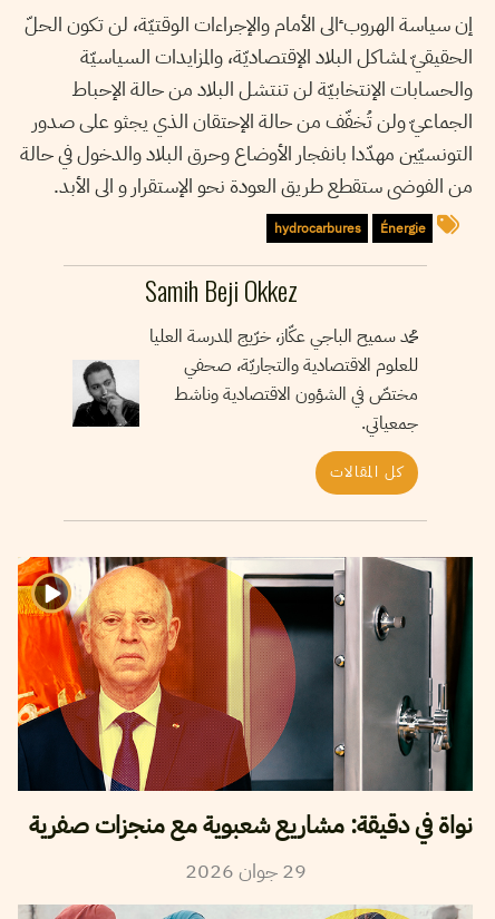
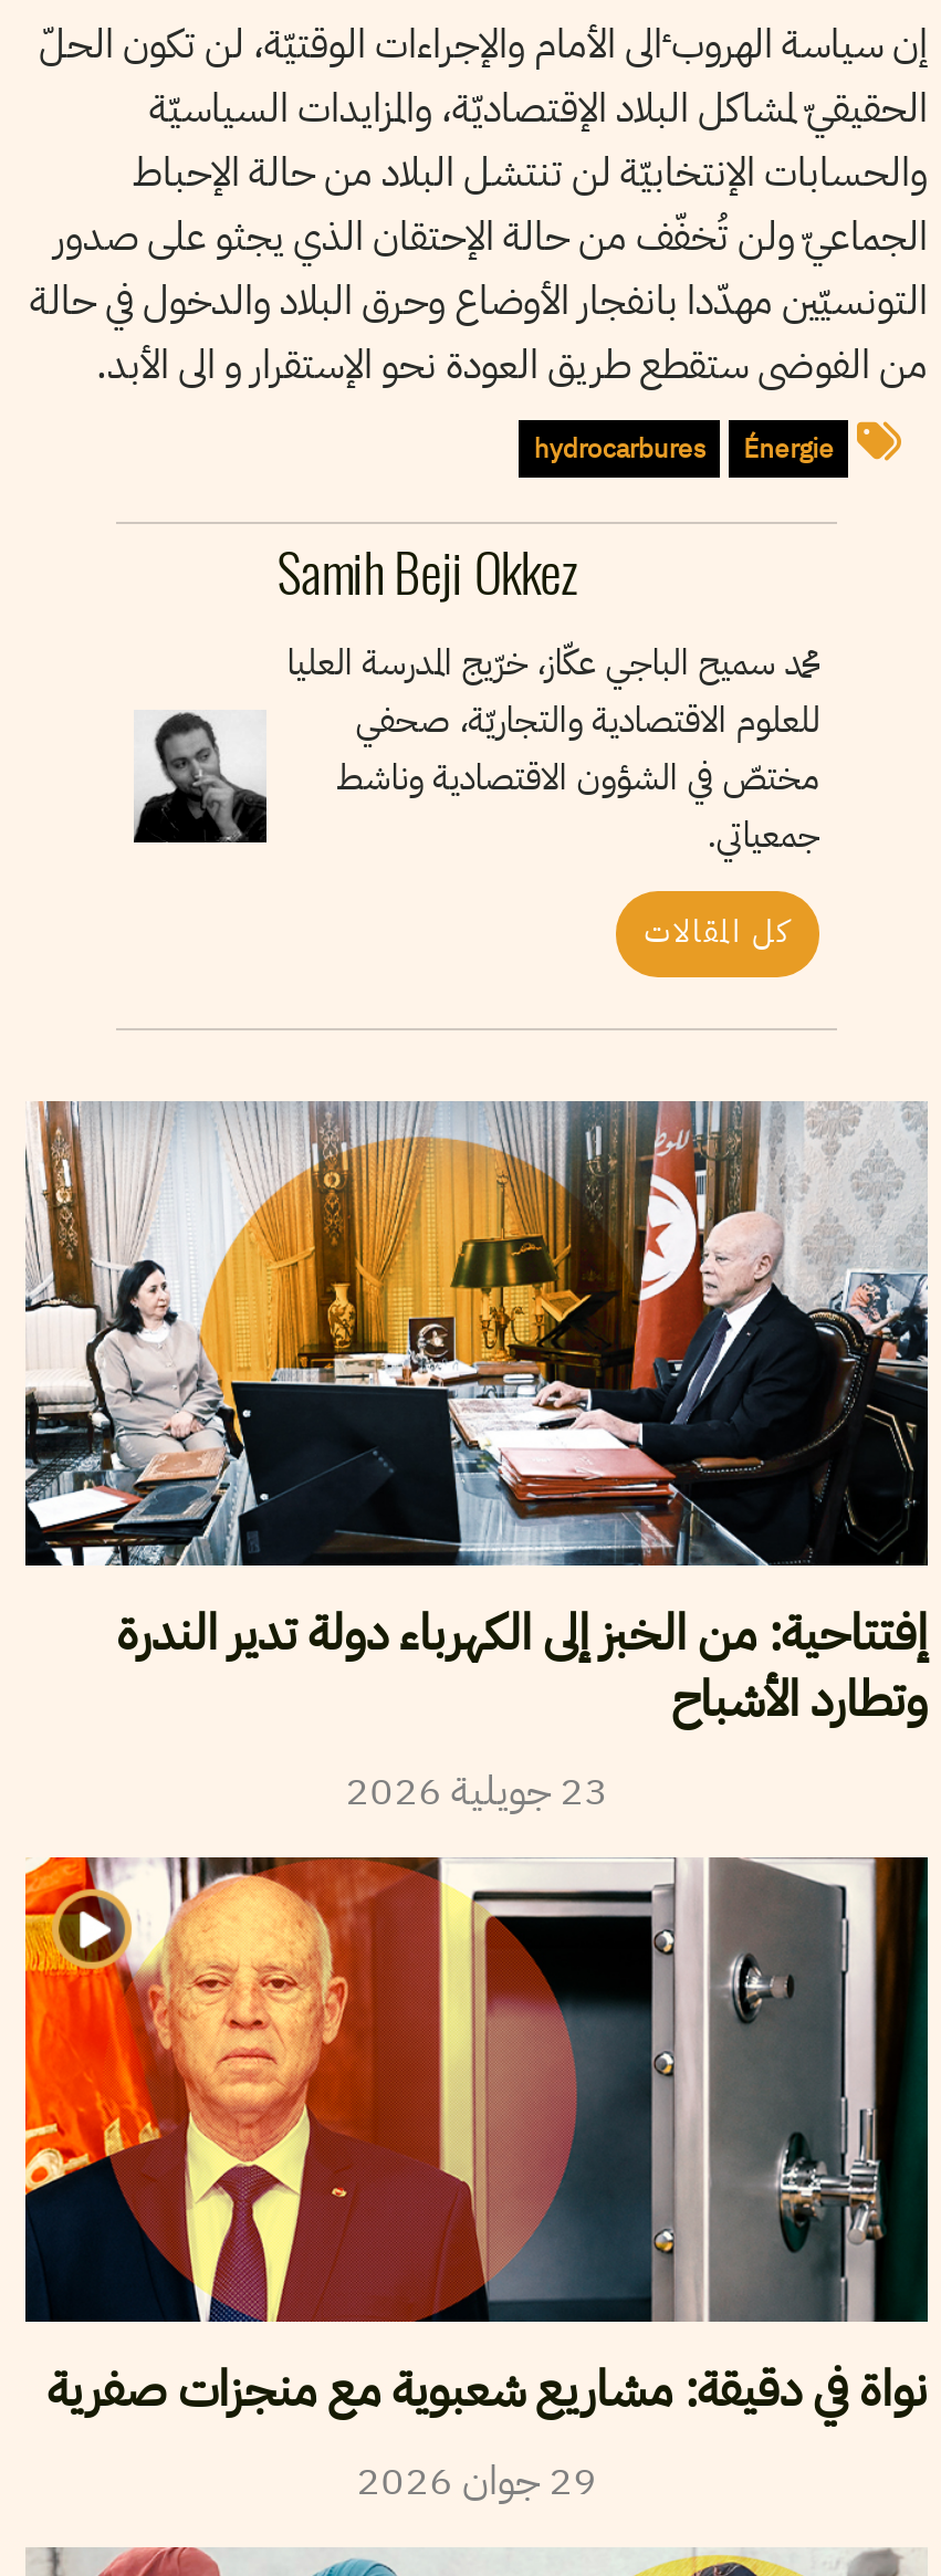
+ [image]
+ إفتتاحية: من الخبز إلى الكهرباء دولة تدير الندرة
+ وتطارد الأشباح
+ 23 جويلية 2026
